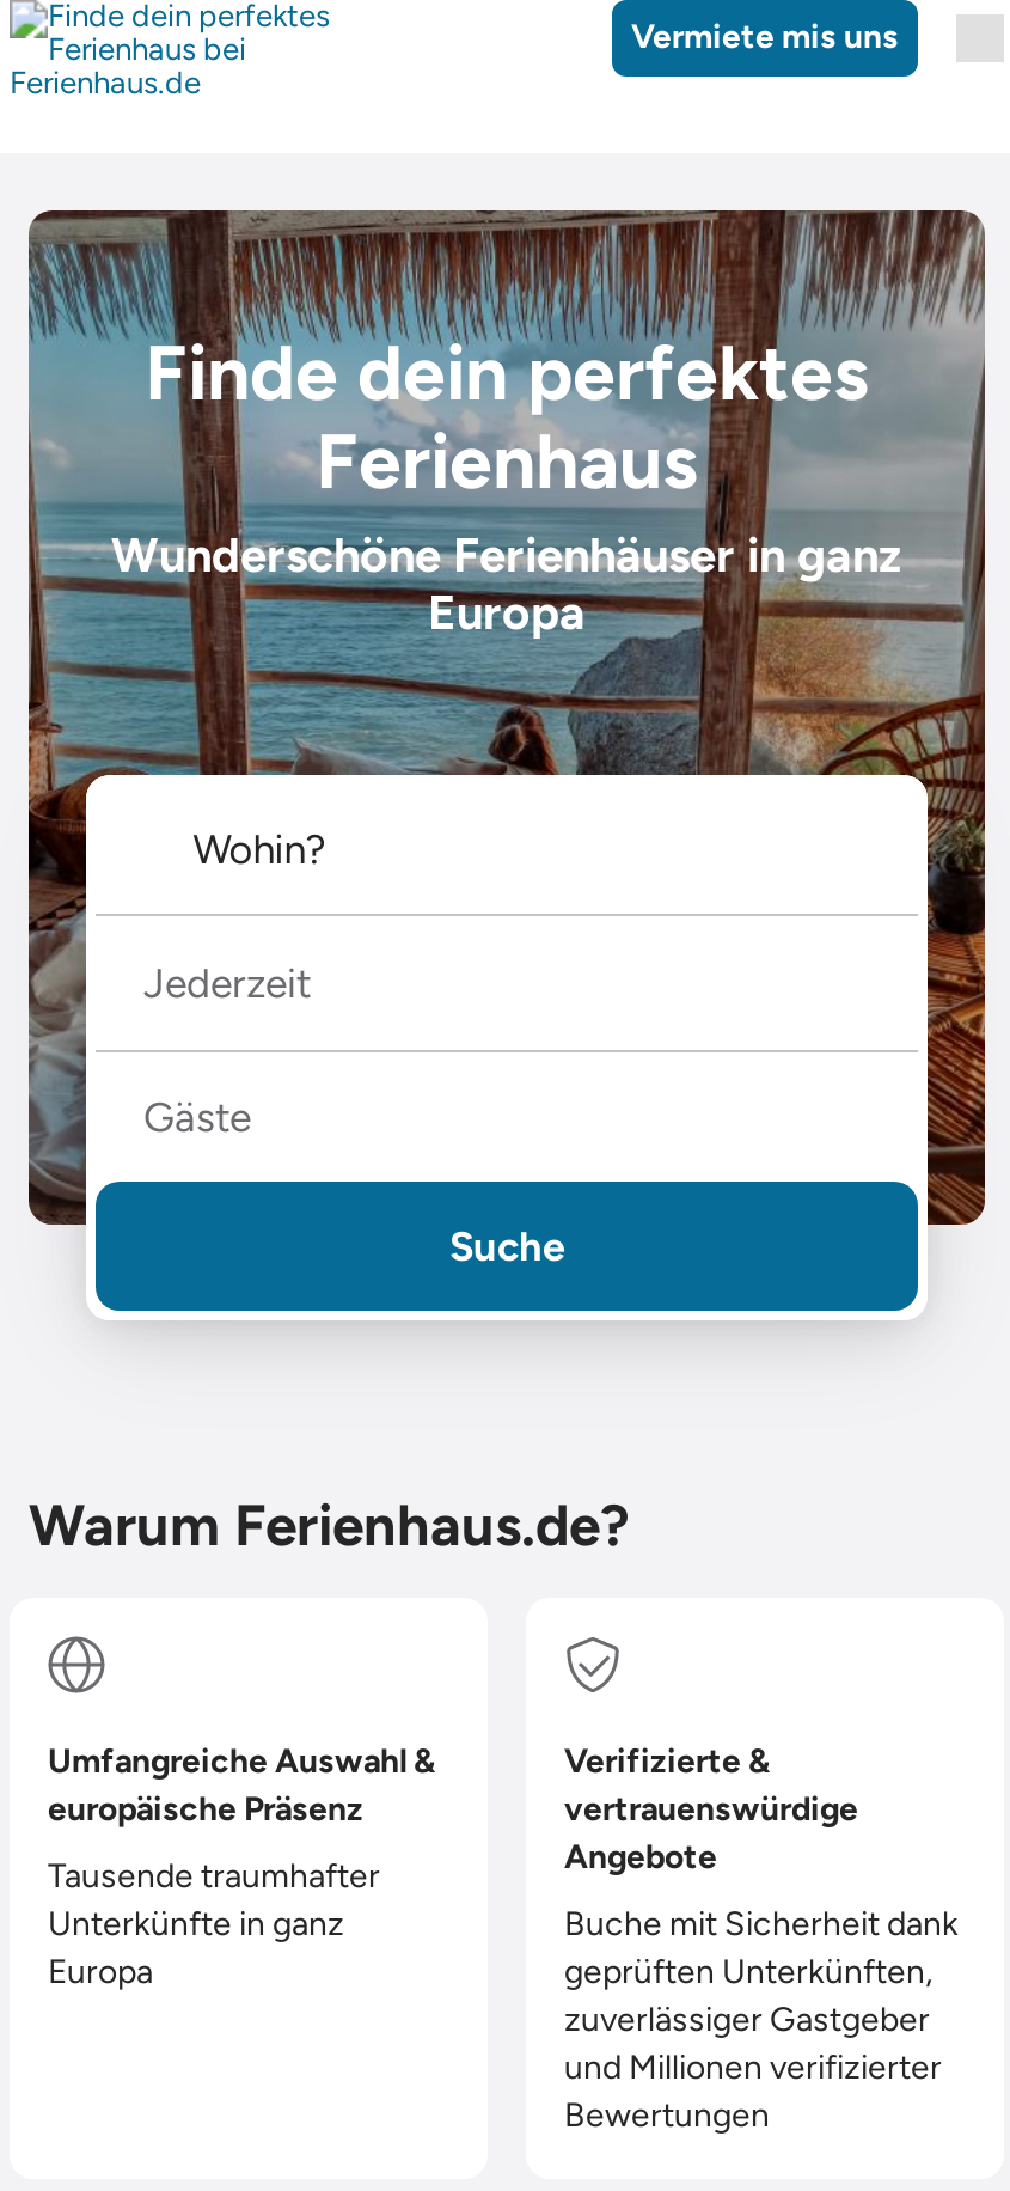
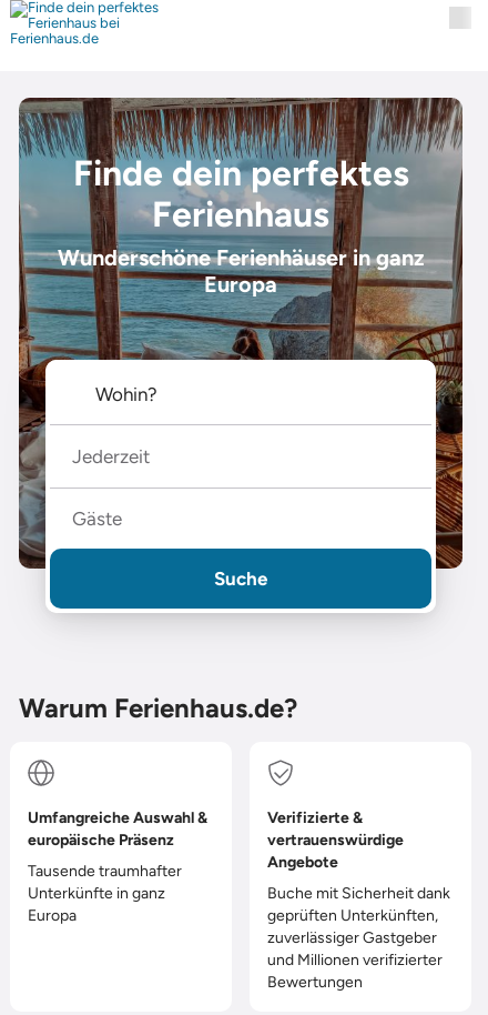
- Vermiete mis uns
